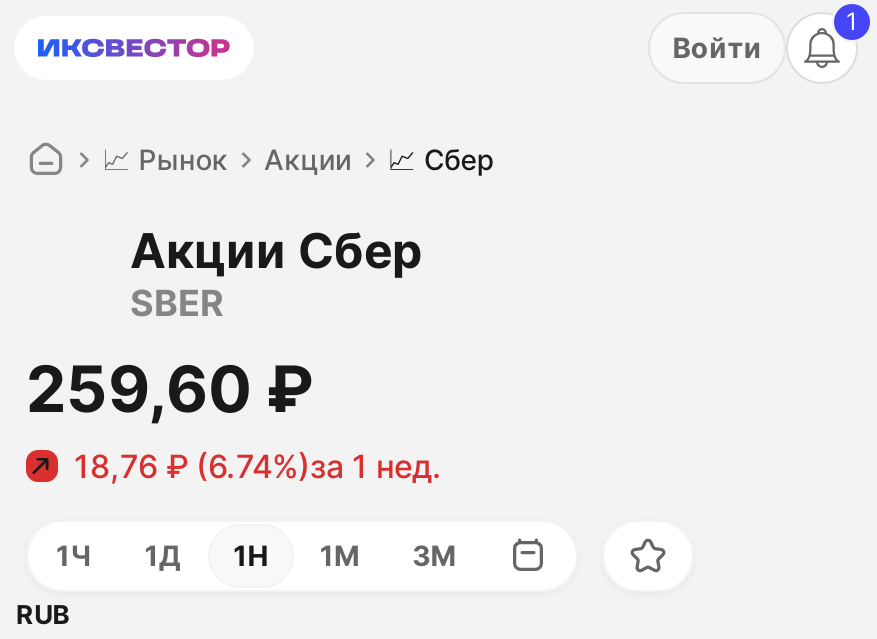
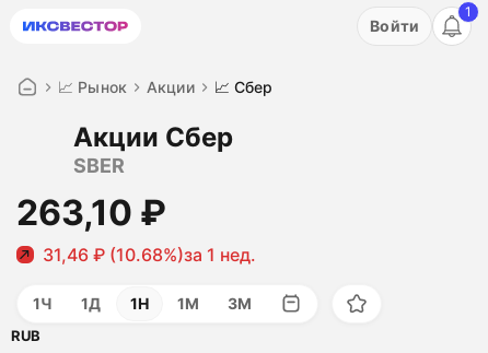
- 259,60 ₽
+ 263,10 ₽

- 18,76 ₽ (6.74%)за 1 нед.
+ 31,46 ₽ (10.68%)за 1 нед.
